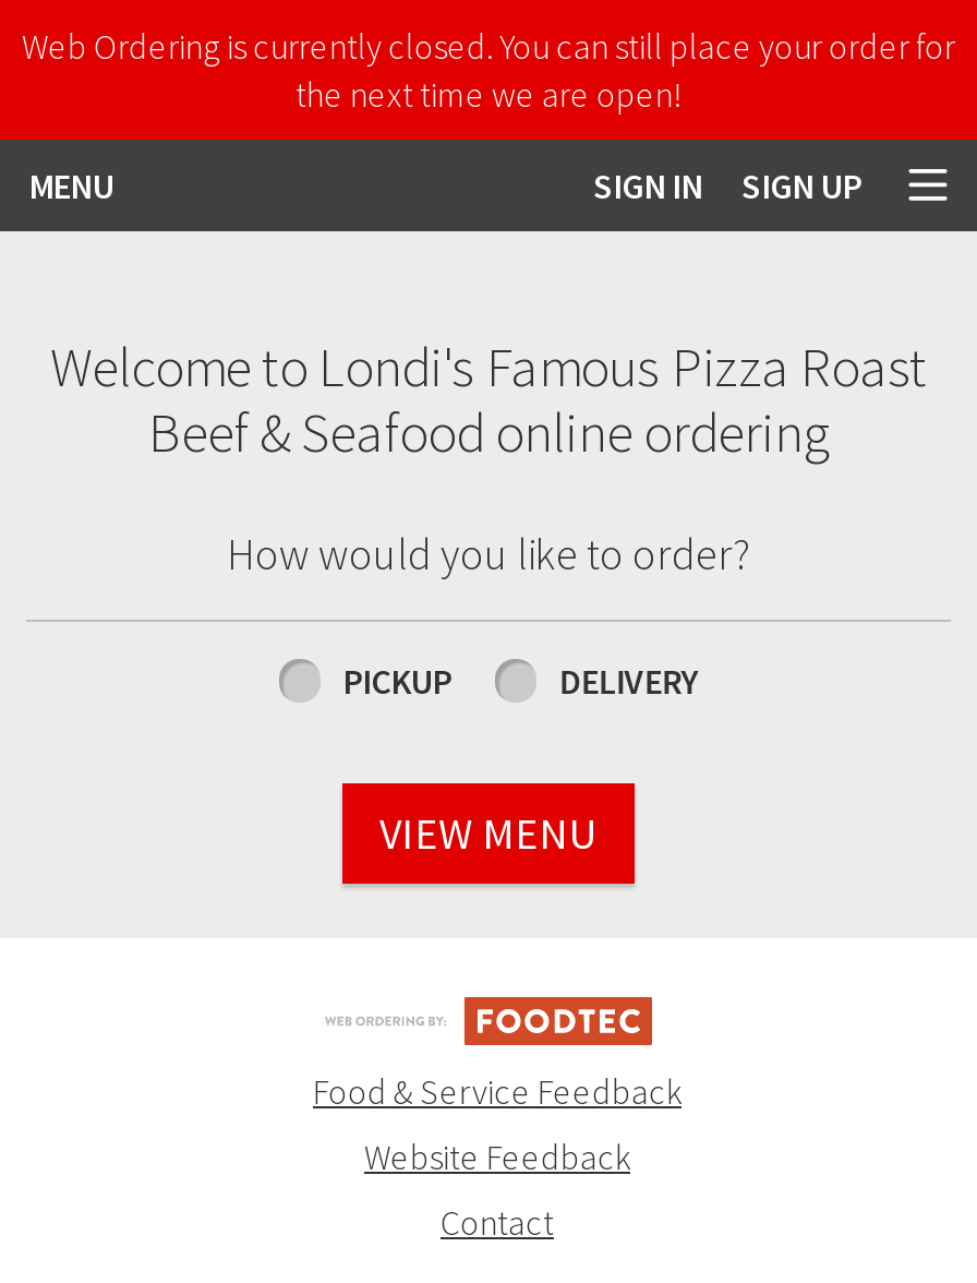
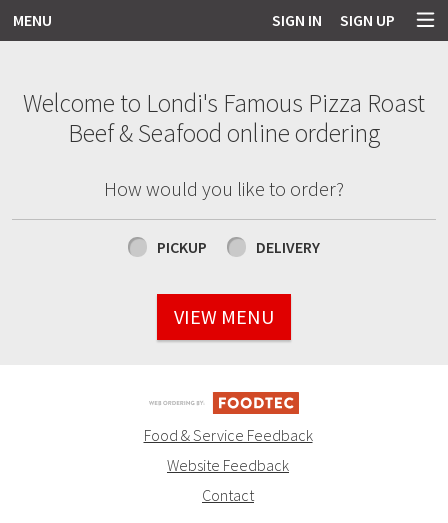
- Web Ordering is currently closed. You can still place your order for
- the next time we are open!
